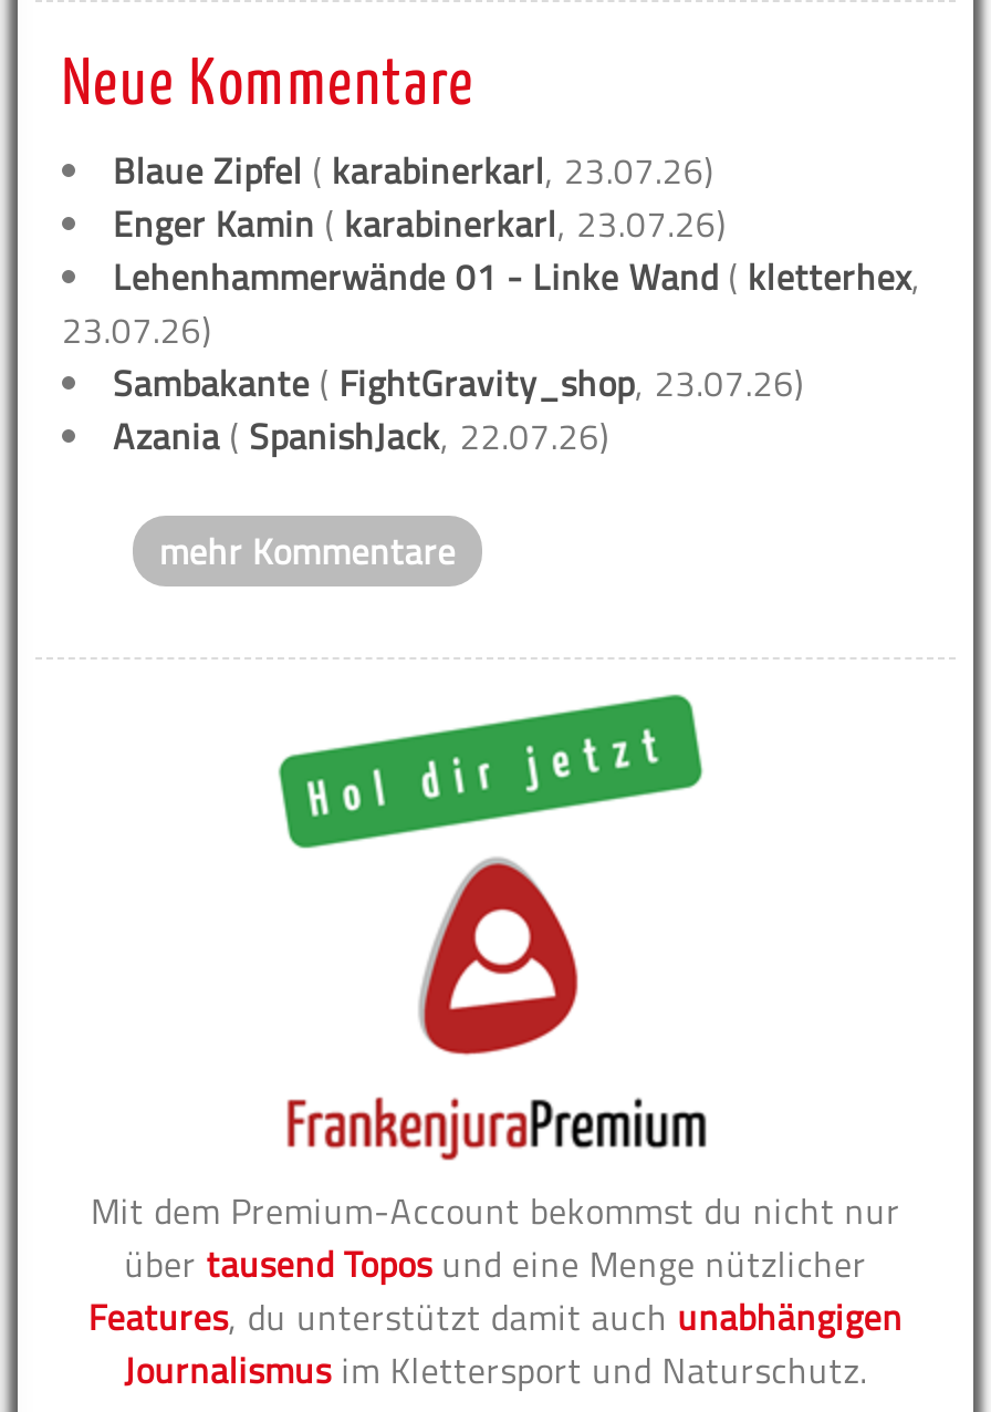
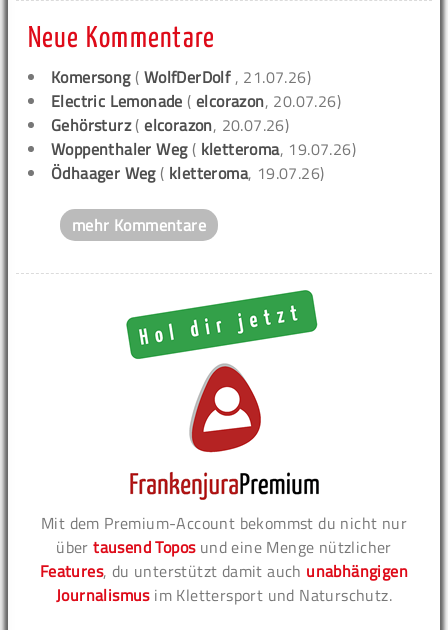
- Blaue Zipfel (karabinerkarl, 23.07.26)
- Enger Kamin (karabinerkarl, 23.07.26)
- Lehenhammerwände 01 - Linke Wand (kletterhex,
- 23.07.26)
- Sambakante (FightGravity_shop, 23.07.26)
- Azania (SpanishJack, 22.07.26)
+ Komersong (WolfDerDolf, 21.07.26)
+ Electric Lemonade (elcorazon, 20.07.26)
+ Gehörsturz (elcorazon, 20.07.26)
+ Woppenthaler Weg (kletteroma, 19.07.26)
+ Ödhaager Weg (kletteroma, 19.07.26)
